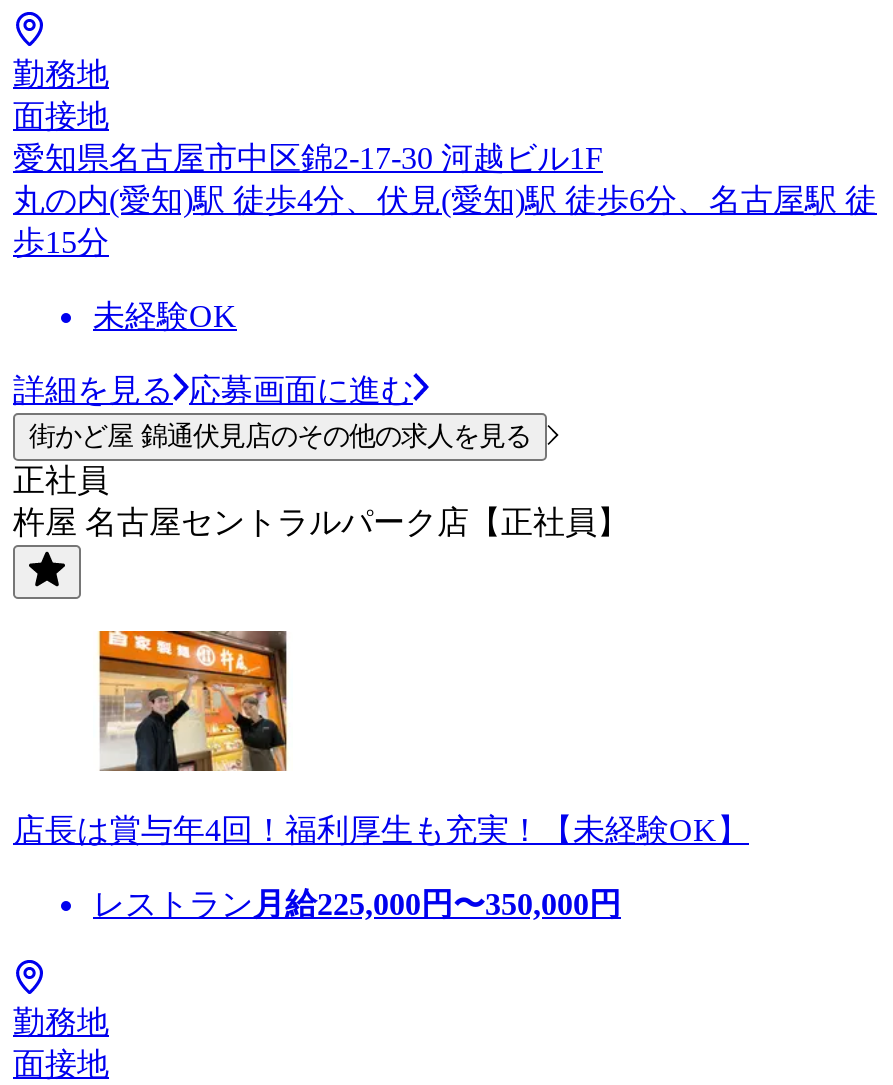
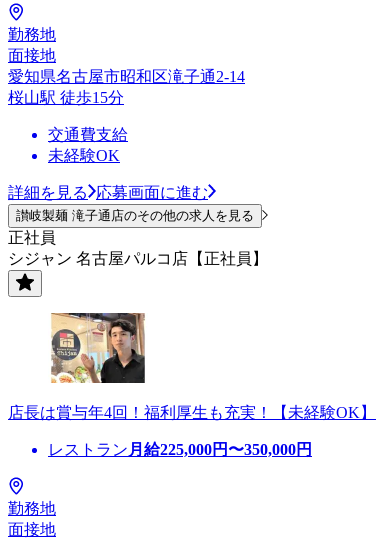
- 愛知県名古屋市中区錦2-17-30 河越ビル1F
- 丸の内(愛知)駅 徒歩4分、伏見(愛知)駅 徒歩6分、名古屋駅 徒
- 歩15分
+ 愛知県名古屋市昭和区滝子通2-14
+ 桜山駅 徒歩15分
+ 交通費支給

- 街かど屋 錦通伏見店のその他の求人を見る
+ 讃岐製麺 滝子通店のその他の求人を見る

- 杵屋 名古屋セントラルパーク店【正社員】
+ シジャン 名古屋パルコ店【正社員】

- [image]
+ [image]
